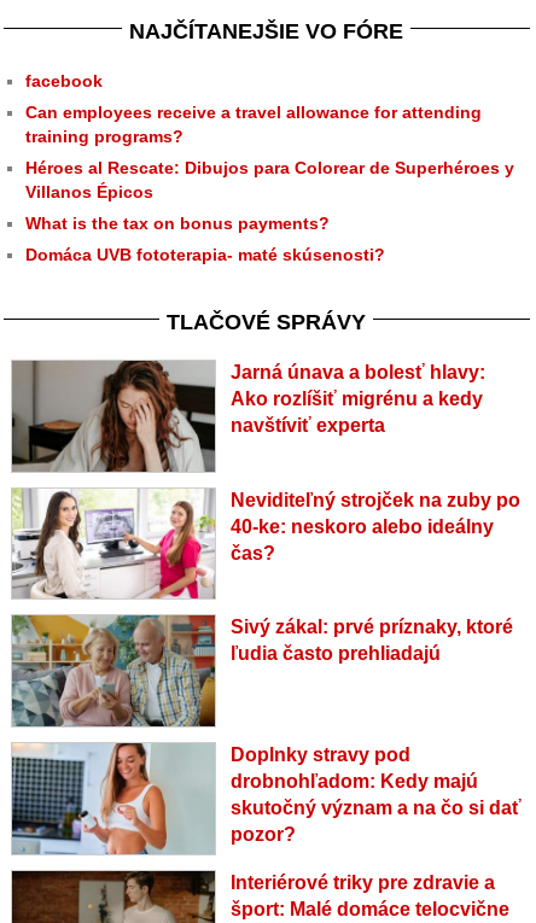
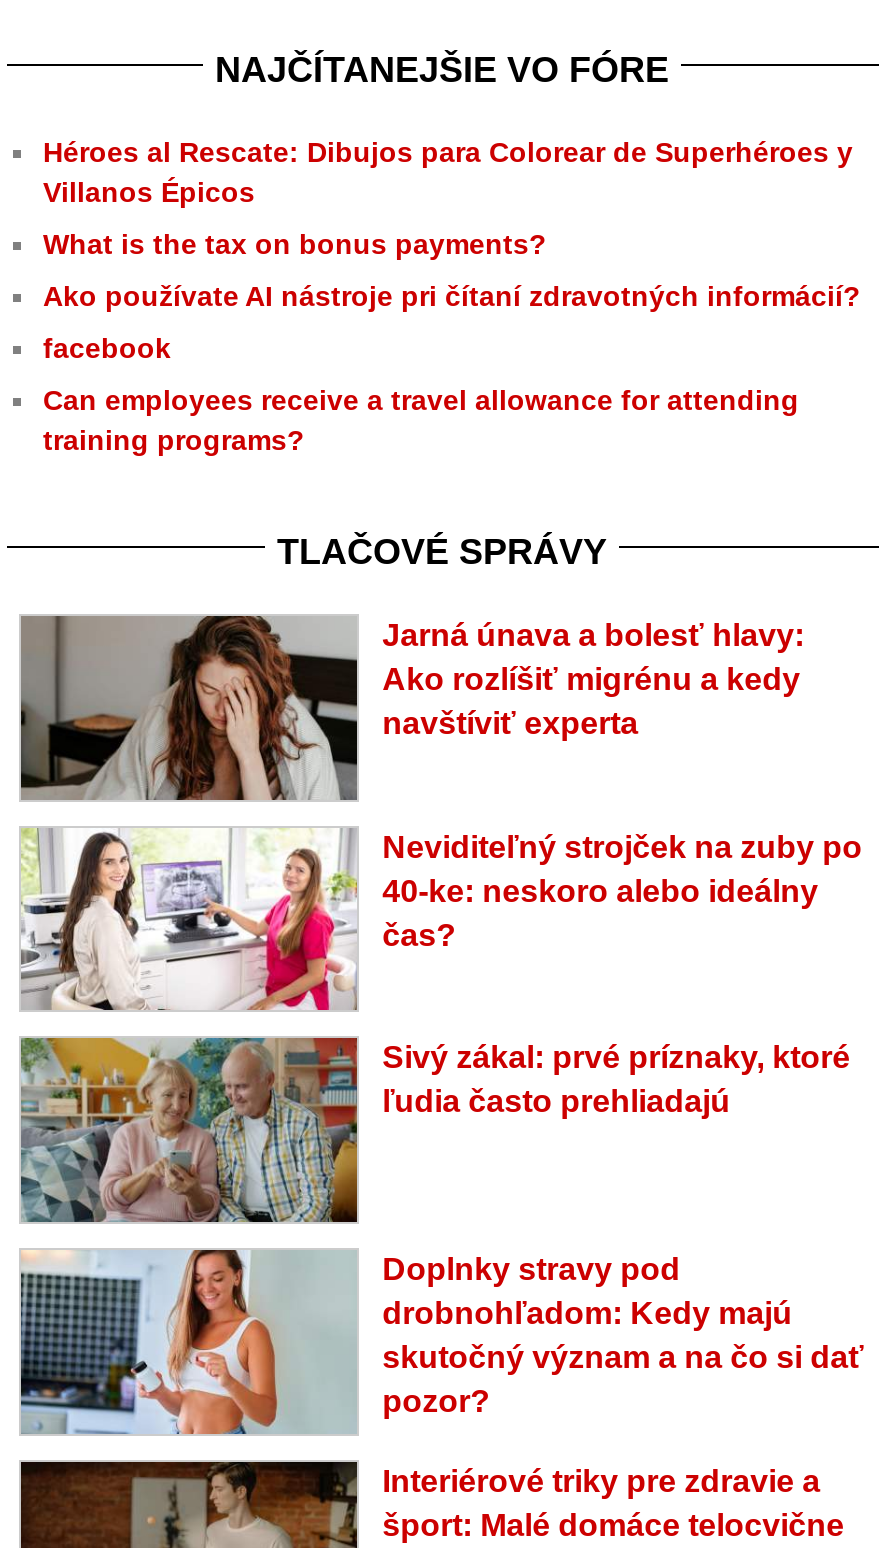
+ Ako používate AI nástroje pri čítaní zdravotných informácií?

moved down: facebook | Can employees receive a travel allowance for attending | training programs?

moved up: Héroes al Rescate: Dibujos para Colorear de Superhéroes y | Villanos Épicos | What is the tax on bonus payments?

- Domáca UVB fototerapia- maté skúsenosti?
